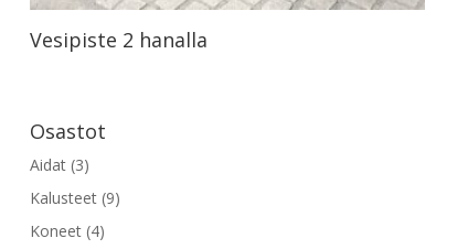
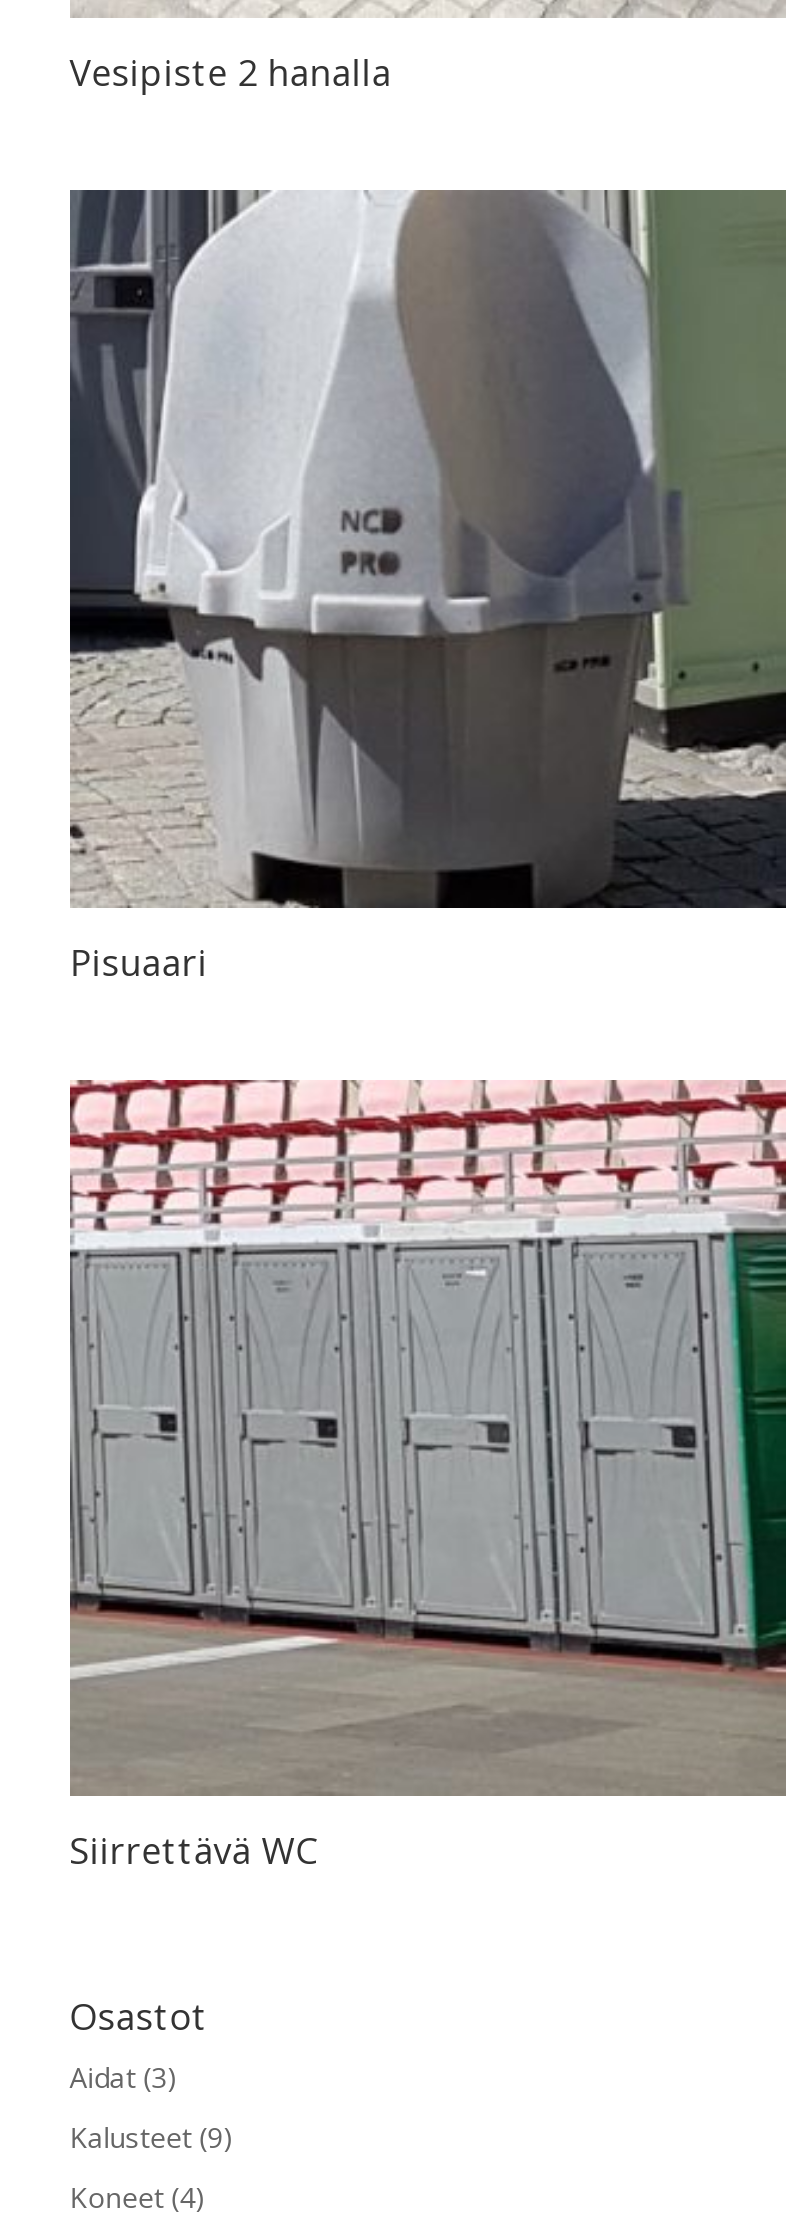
+ [image]
+ Pisuaari

+ [image]
+ Siirrettävä WC
